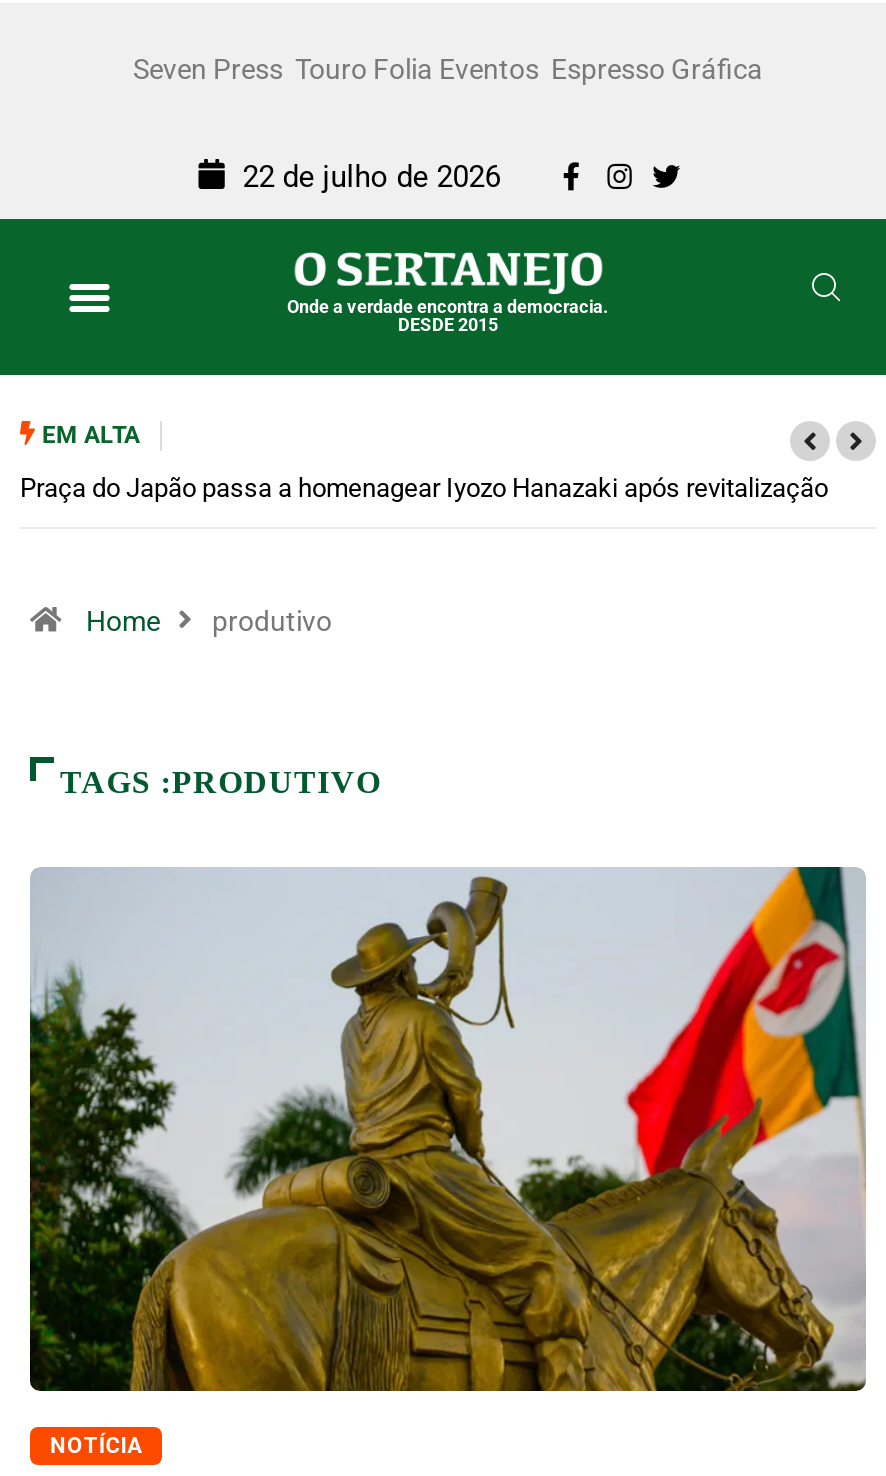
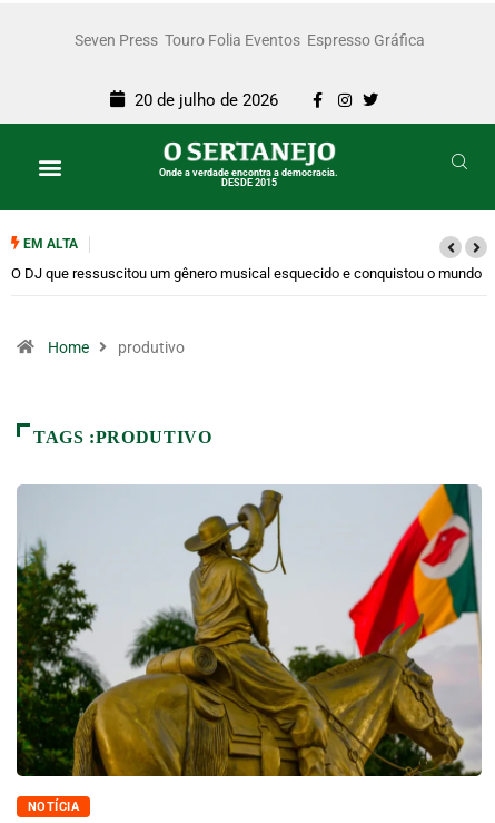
- 22 de julho de 2026
+ 20 de julho de 2026

- Praça do Japão passa a homenagear Iyozo Hanazaki após revitalização
+ O DJ que ressuscitou um gênero musical esquecido e conquistou o mundo
